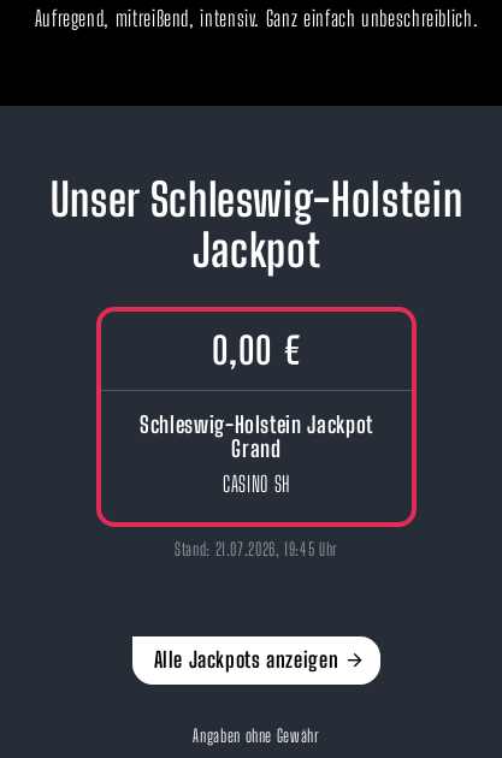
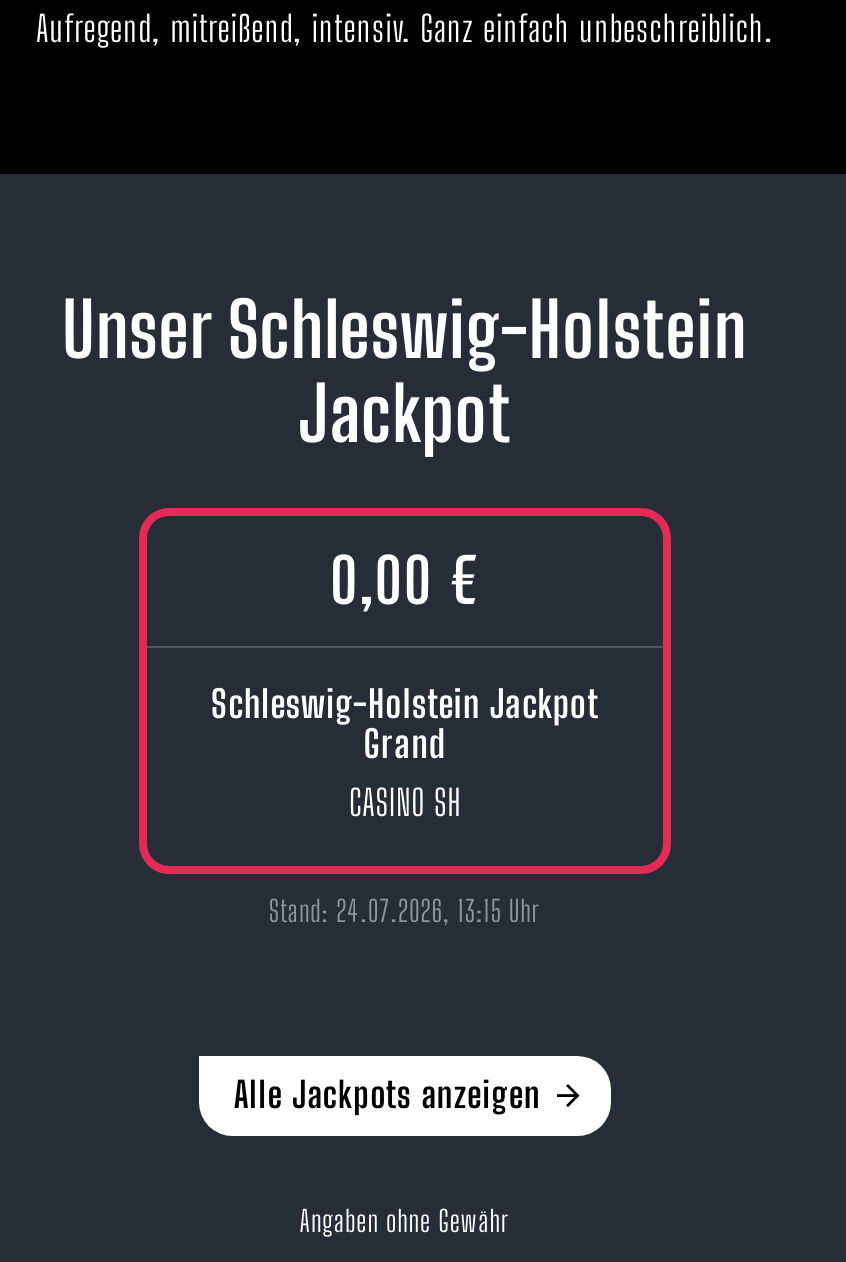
- Stand: 21.07.2026, 19:45 Uhr
+ Stand: 24.07.2026, 13:15 Uhr
